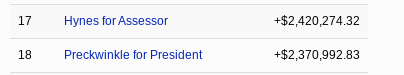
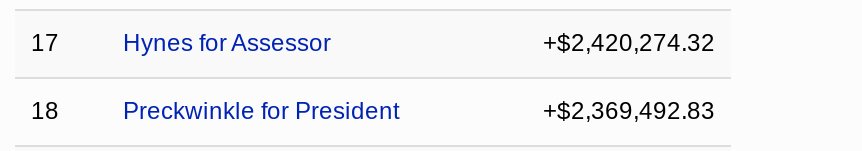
- +$2,370,992.83
+ +$2,369,492.83
